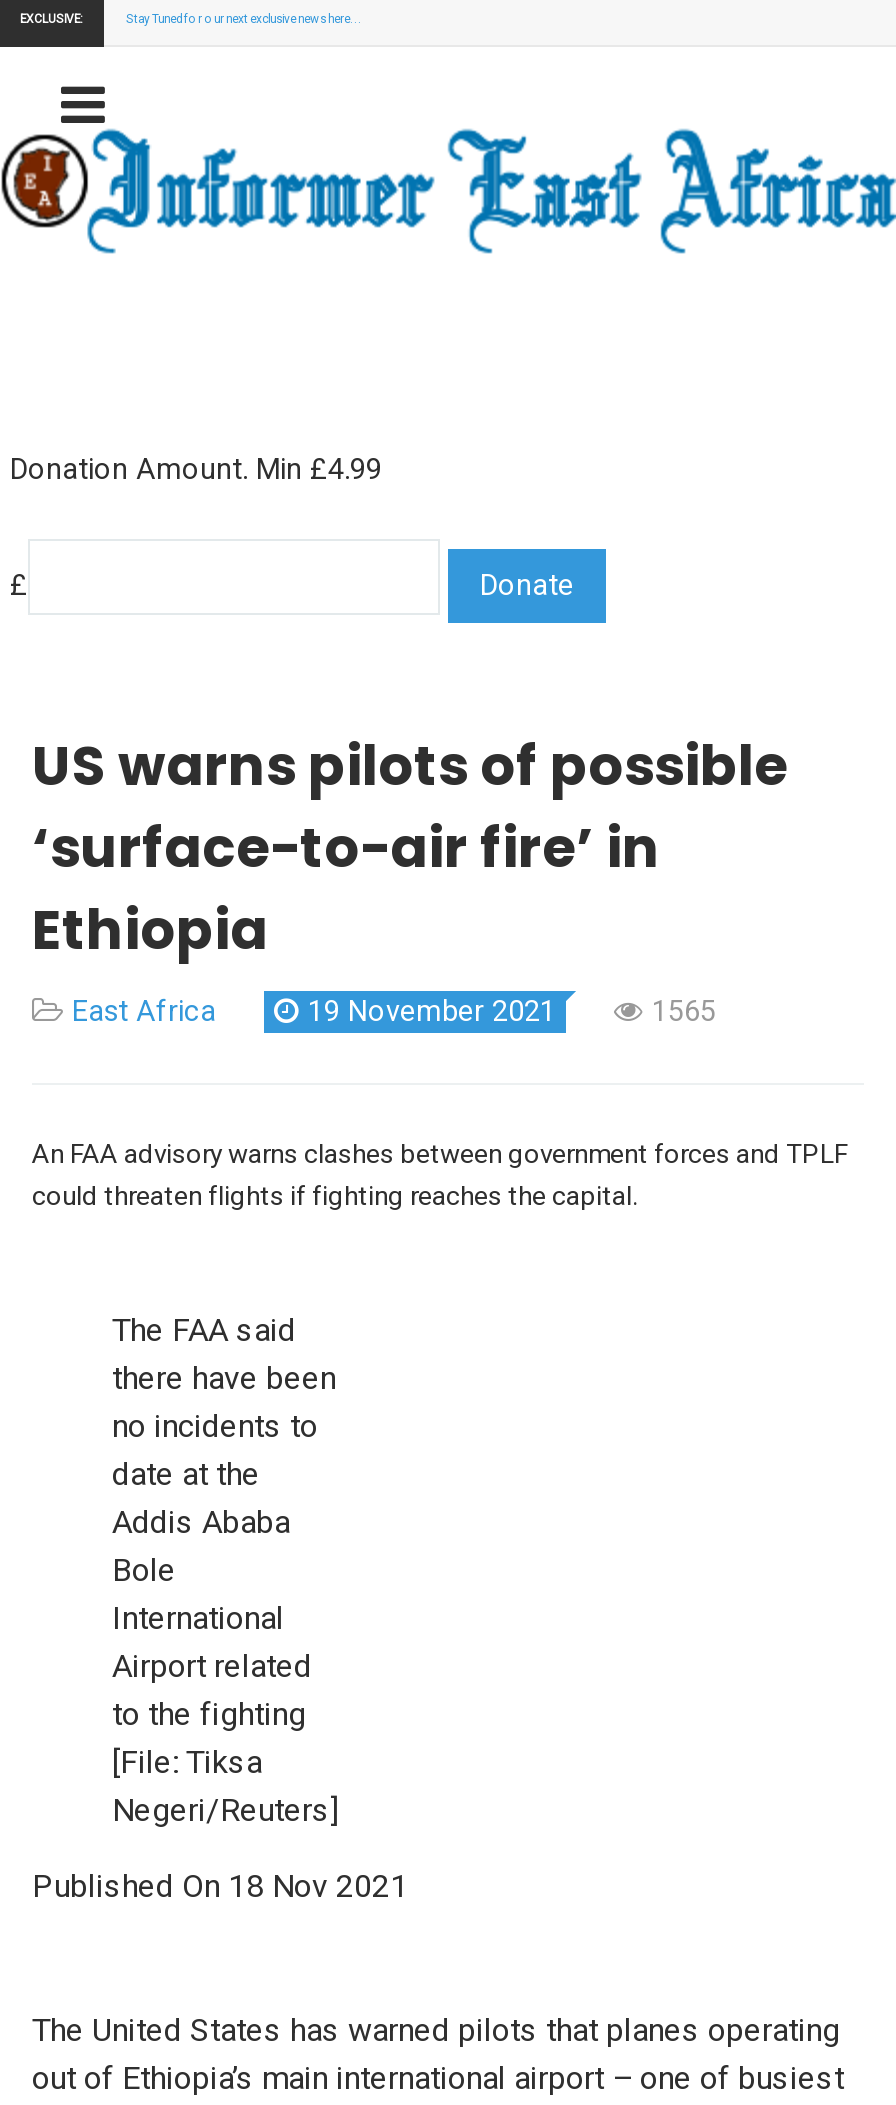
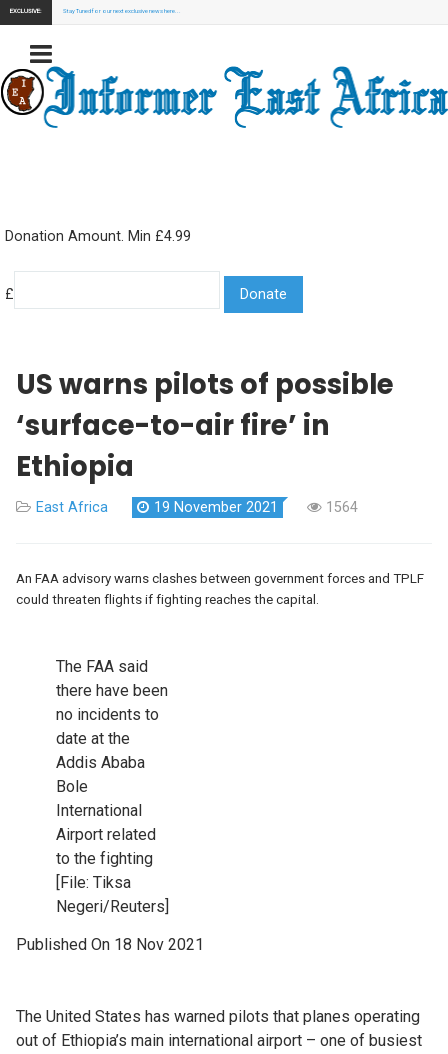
- 1565
+ 1564
